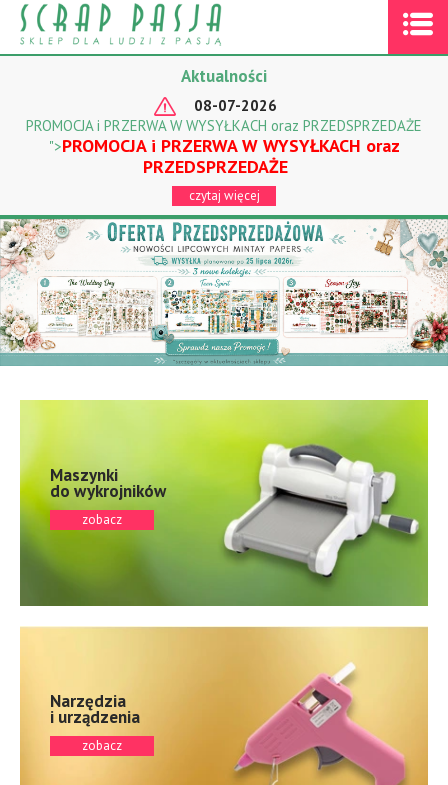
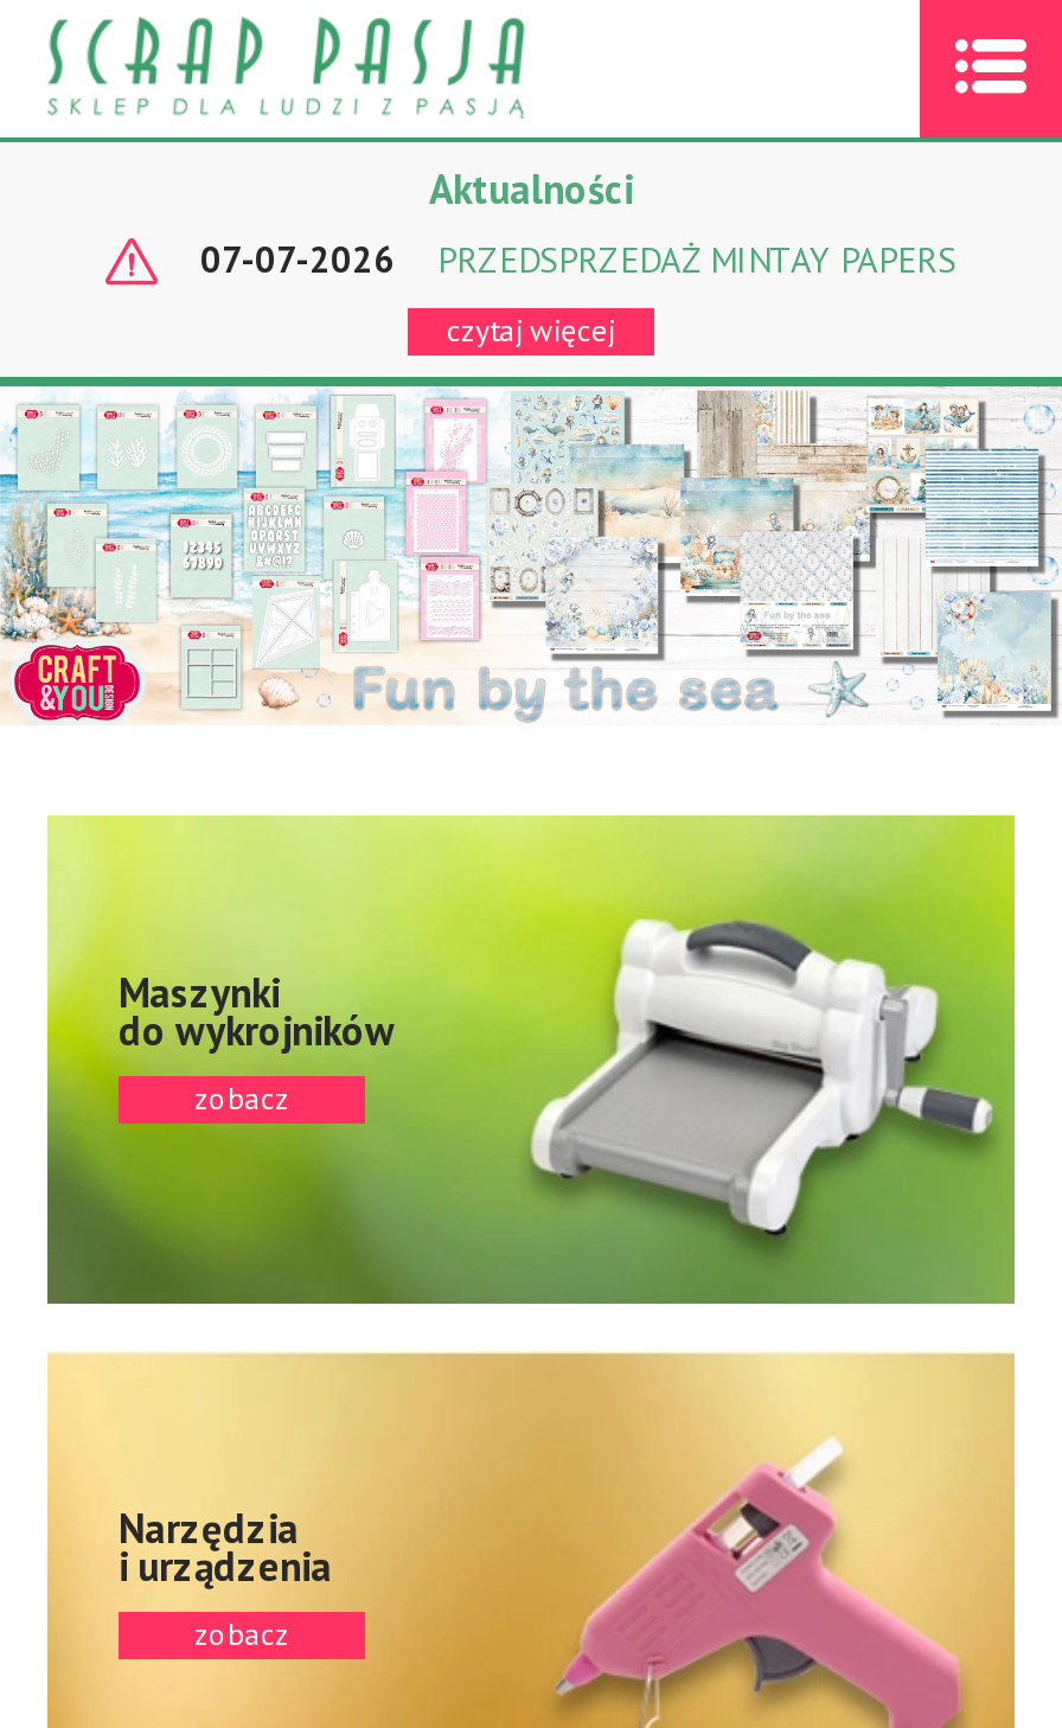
- 08-07-2026
- PROMOCJA i PRZERWA W WYSYŁKACH oraz PRZEDSPRZEDAŻE
- ">PROMOCJA i PRZERWA W WYSYŁKACH oraz
- PRZEDSPRZEDAŻE
+ 07-07-2026
+ PRZEDSPRZEDAŻ MINTAY PAPERS

- [image]
+ [image]
